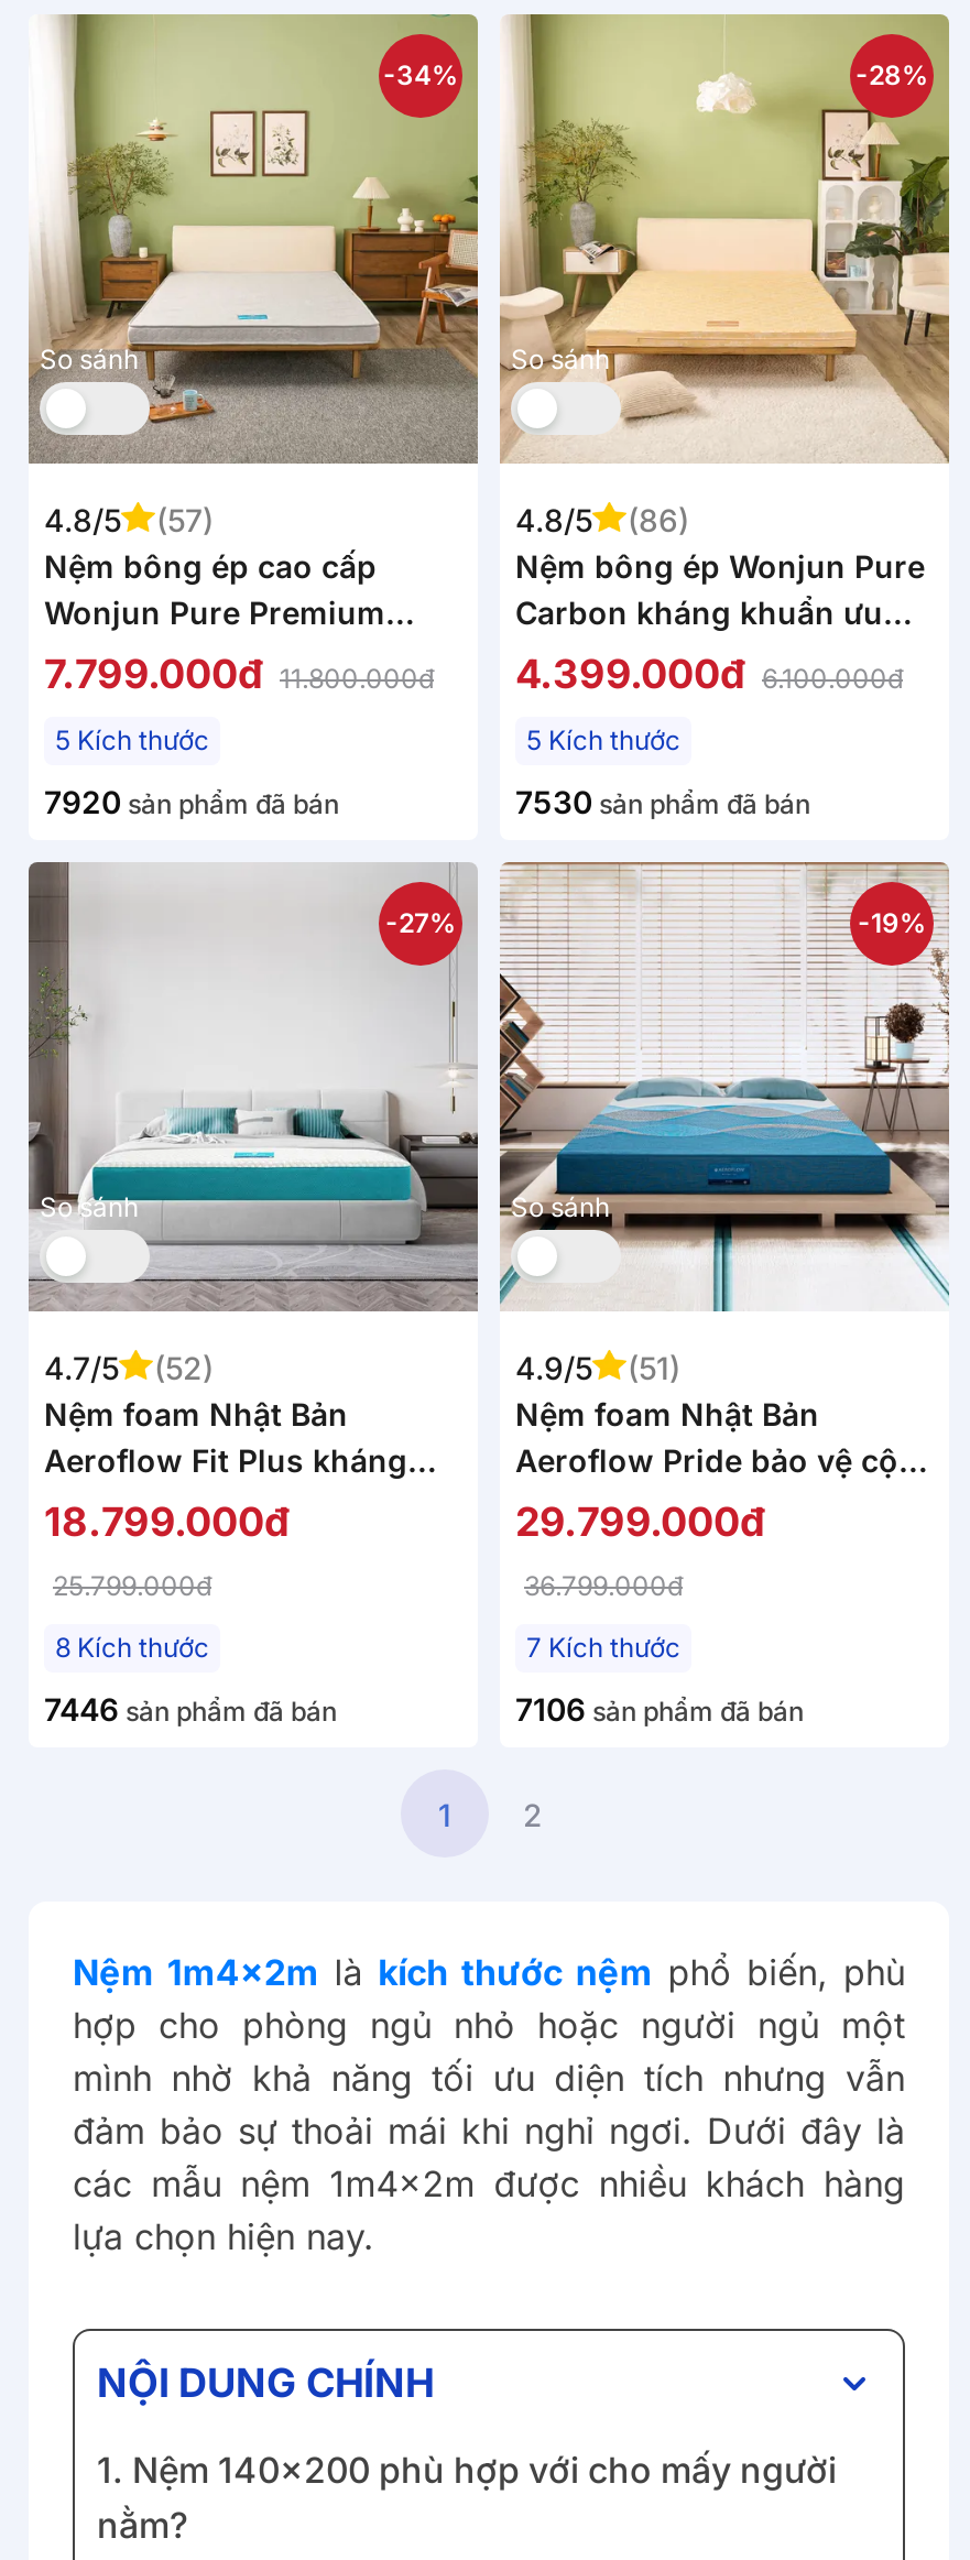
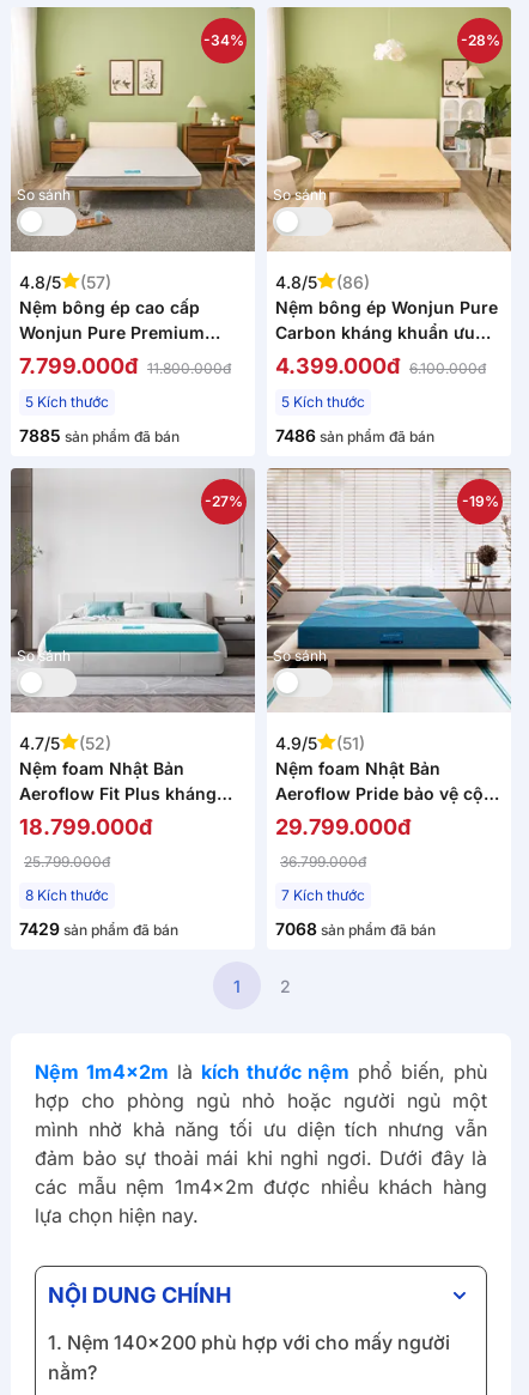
- 7920 sản phẩm đã bán
+ 7885 sản phẩm đã bán

- 7530 sản phẩm đã bán
+ 7486 sản phẩm đã bán

- 7446 sản phẩm đã bán
+ 7429 sản phẩm đã bán

- 7106 sản phẩm đã bán
+ 7068 sản phẩm đã bán
